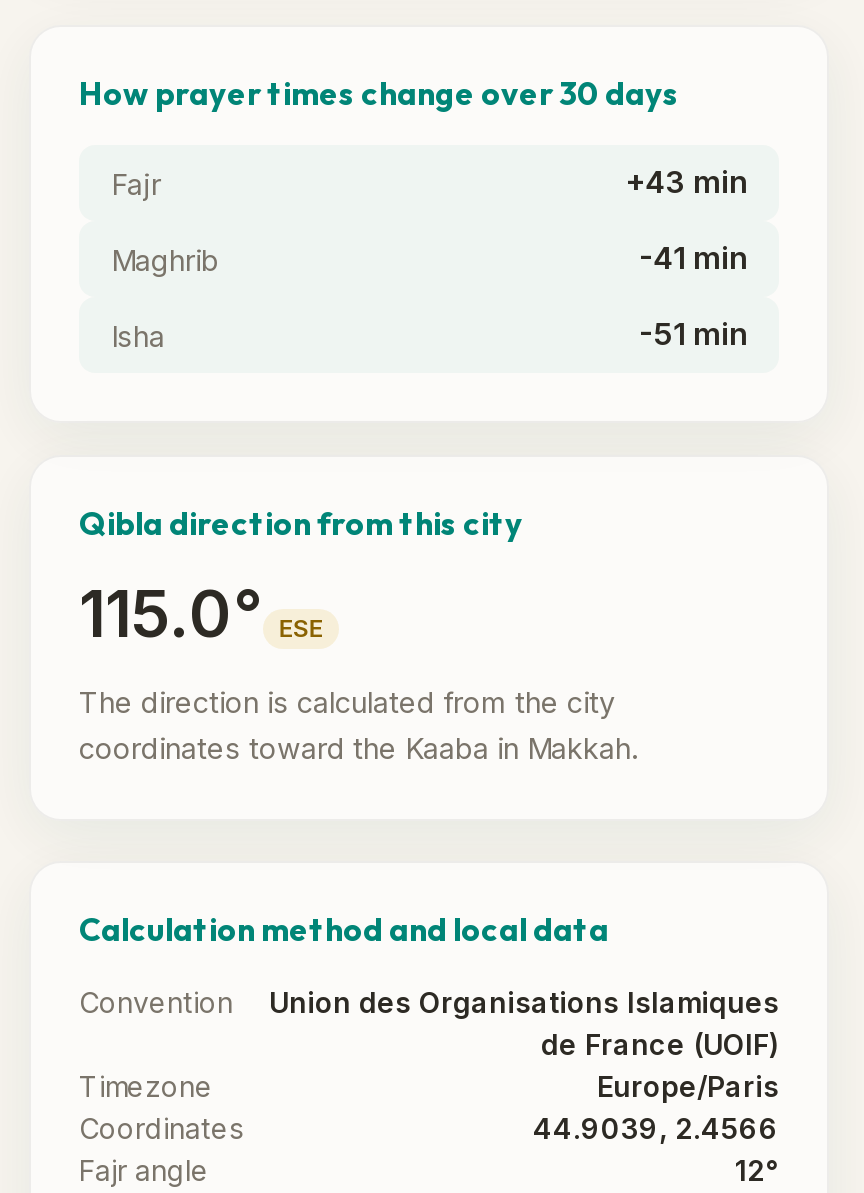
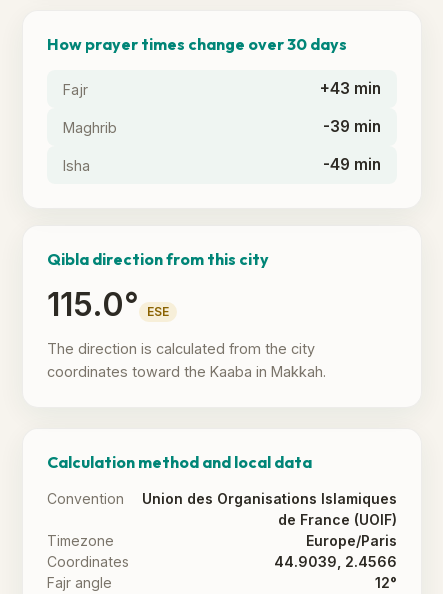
- -41 min
+ -39 min

- -51 min
+ -49 min
